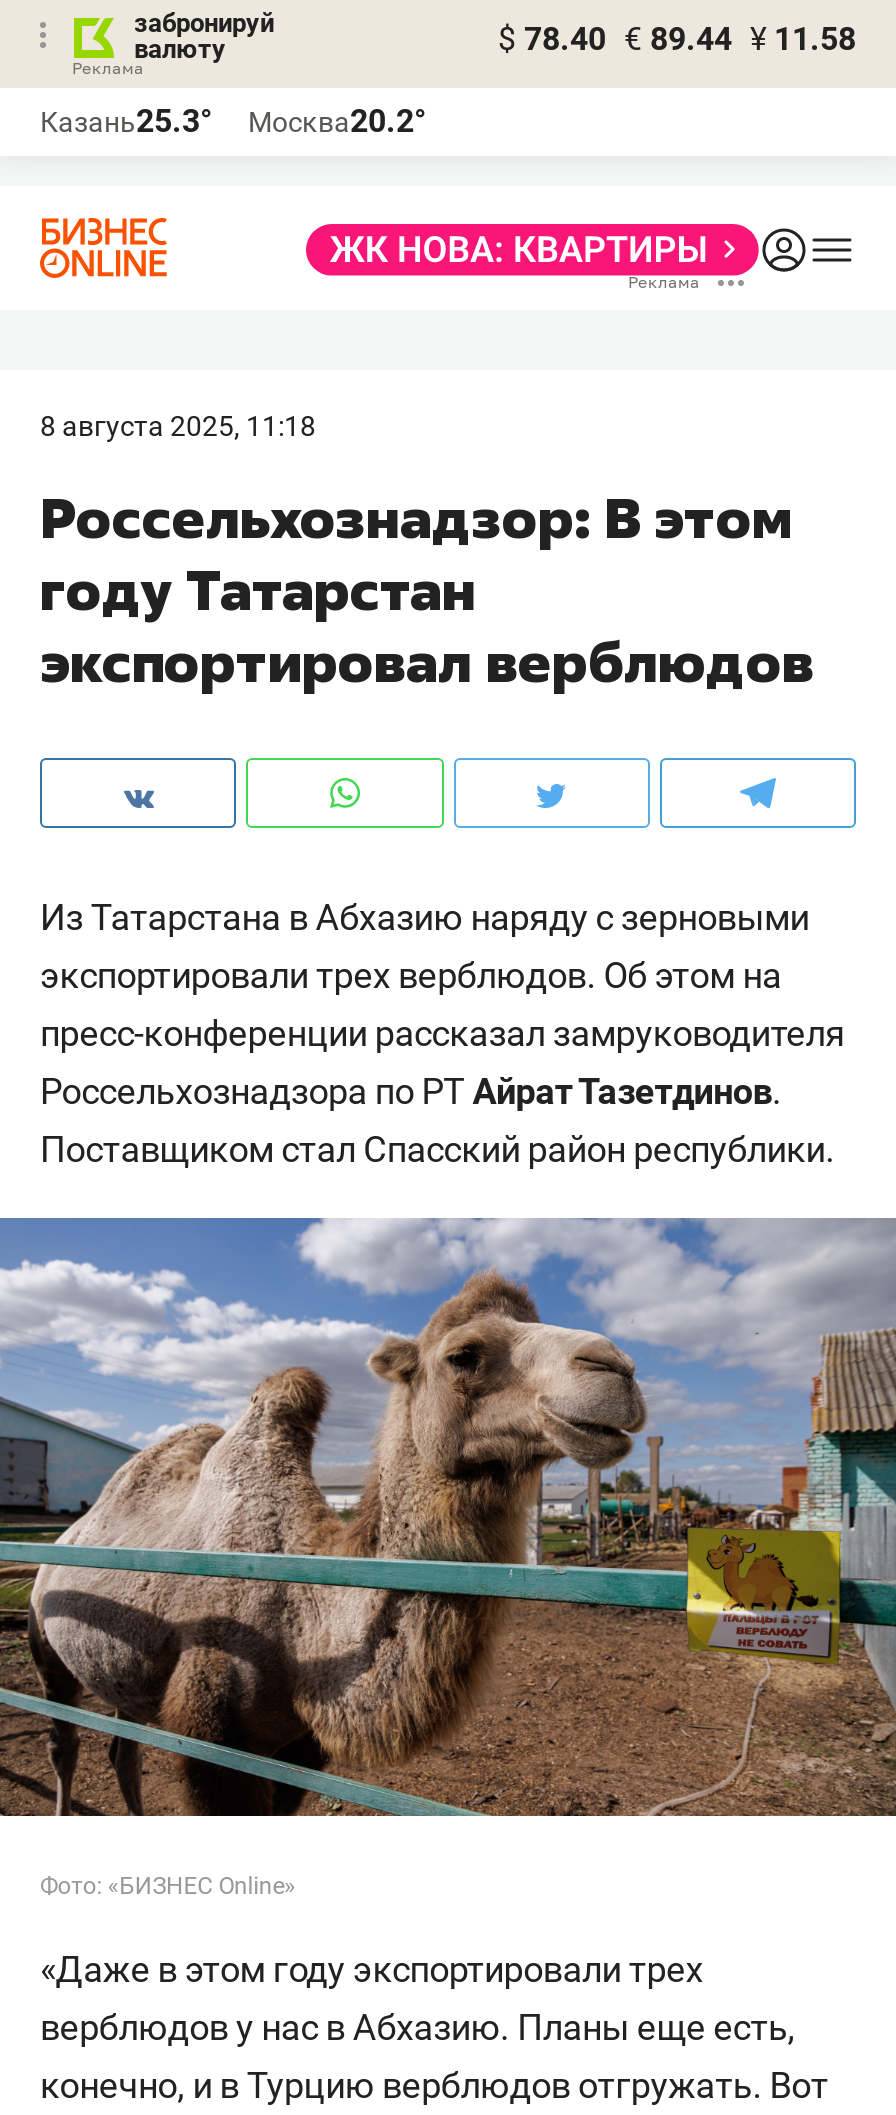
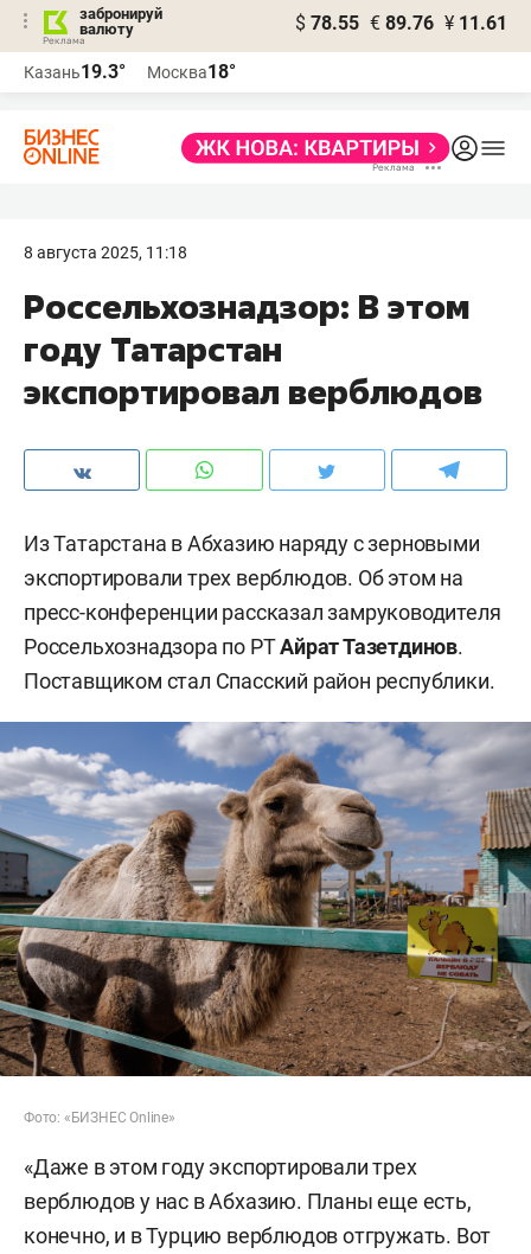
- $ 78.40 € 89.44 ¥ 11.58
+ $ 78.55 € 89.76 ¥ 11.61

- Казань25.3°
+ Казань19.3°

- Москва20.2°
+ Москва18°
